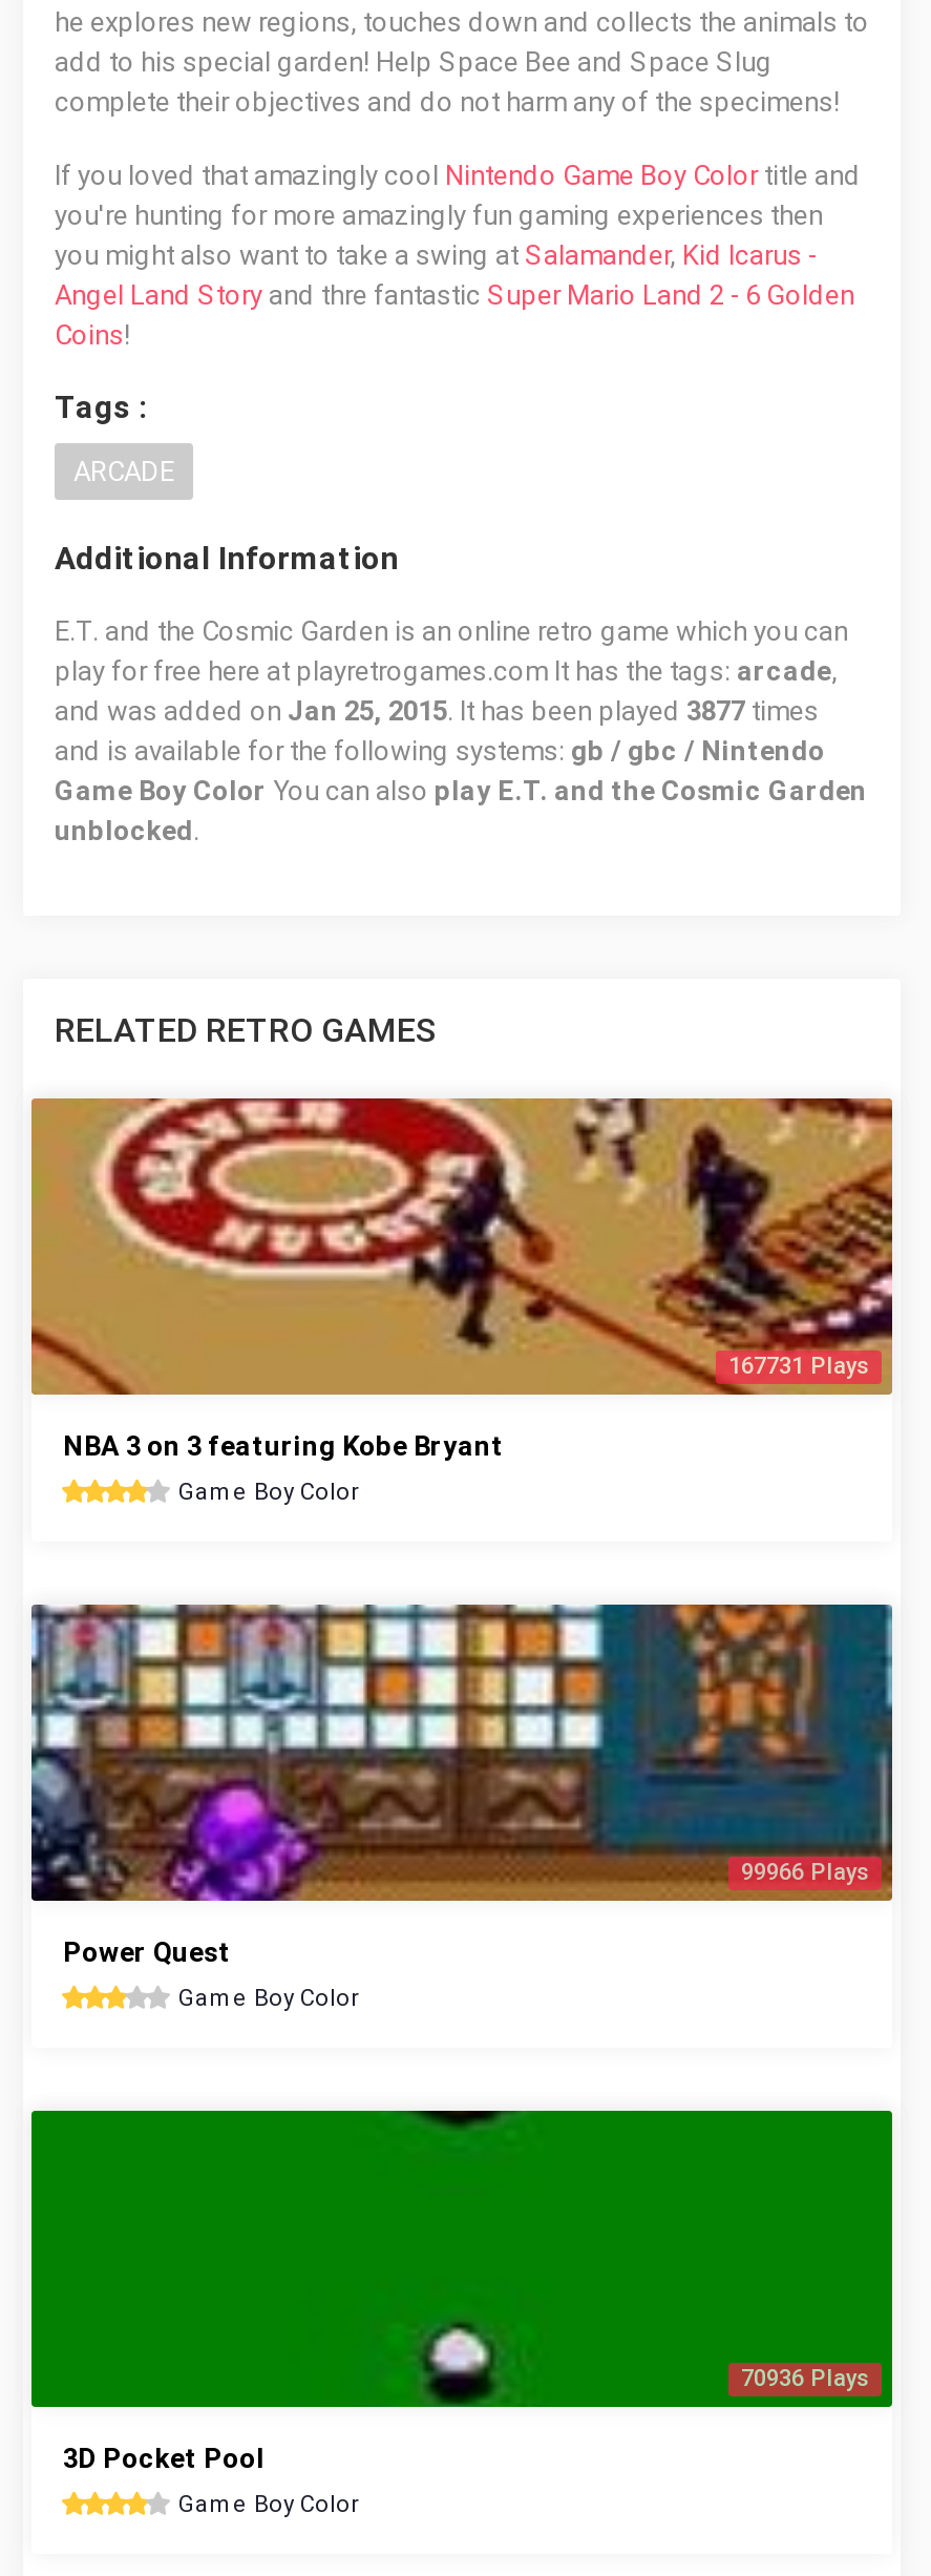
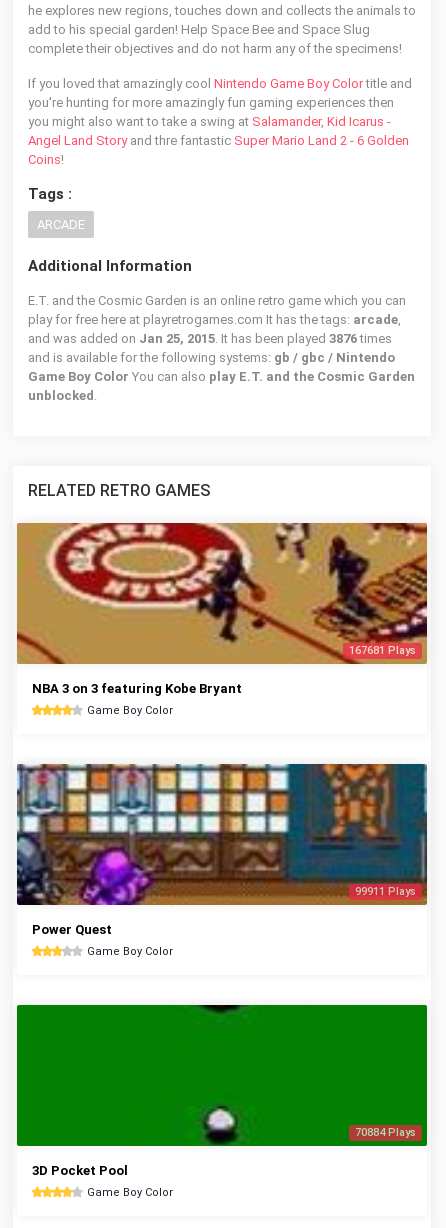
- and was added on Jan 25, 2015. It has been played 3877 times
+ and was added on Jan 25, 2015. It has been played 3876 times

- 167731 Plays
+ 167681 Plays

- 99966 Plays
+ 99911 Plays

- 70936 Plays
+ 70884 Plays
